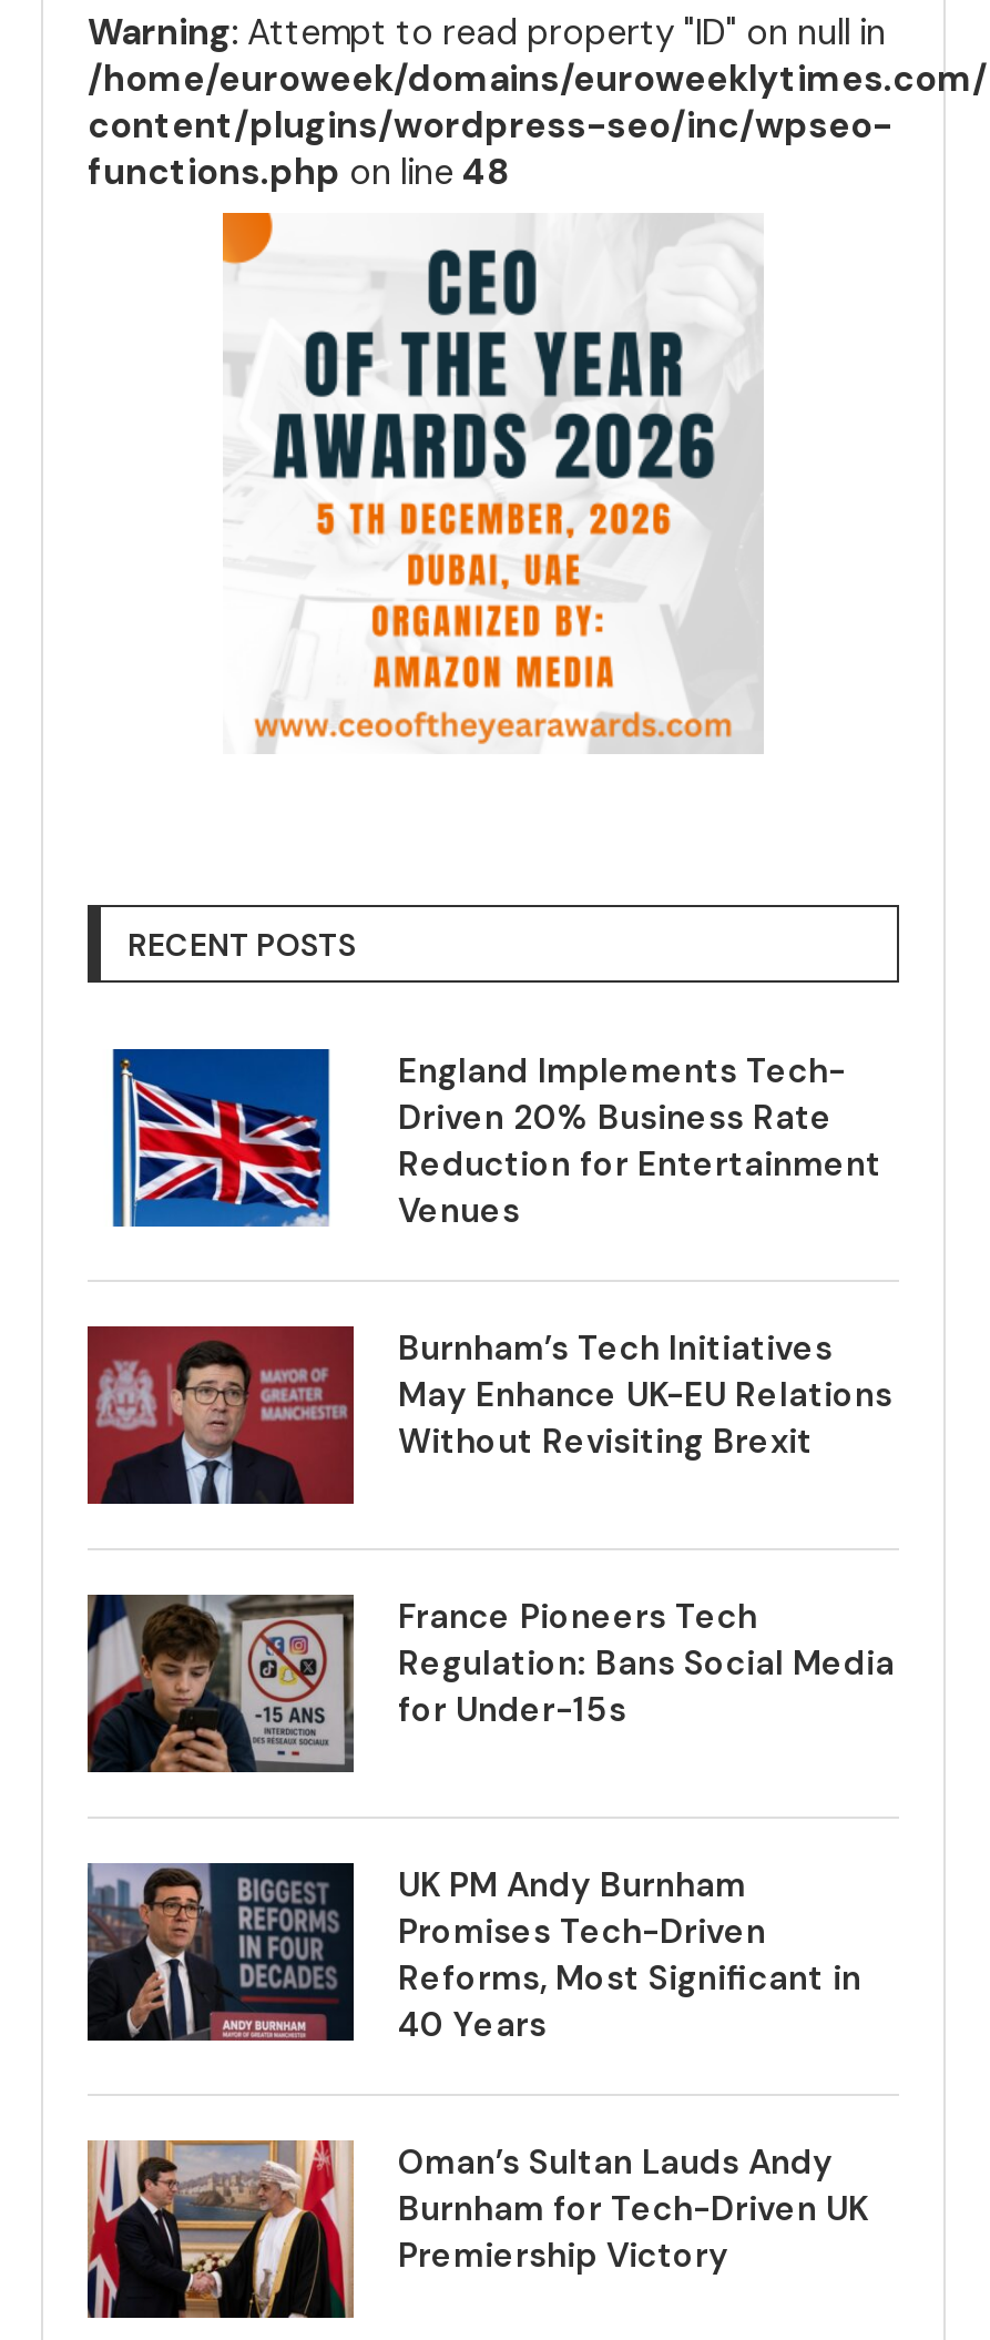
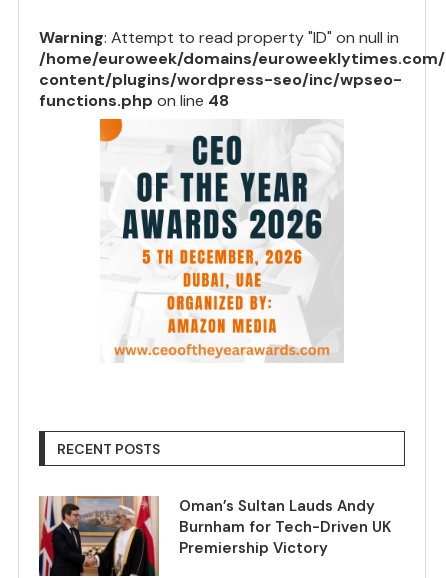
- [image]
- England Implements Tech-
- Driven 20% Business Rate
- Reduction for Entertainment
- Venues
- Burnham’s Tech Initiatives
- May Enhance UK-EU Relations
- Without Revisiting Brexit

- [image]

- [image]
- France Pioneers Tech
- Regulation: Bans Social Media
- for Under-15s

- [image]
- UK PM Andy Burnham
- Promises Tech-Driven
- Reforms, Most Significant in
- 40 Years
